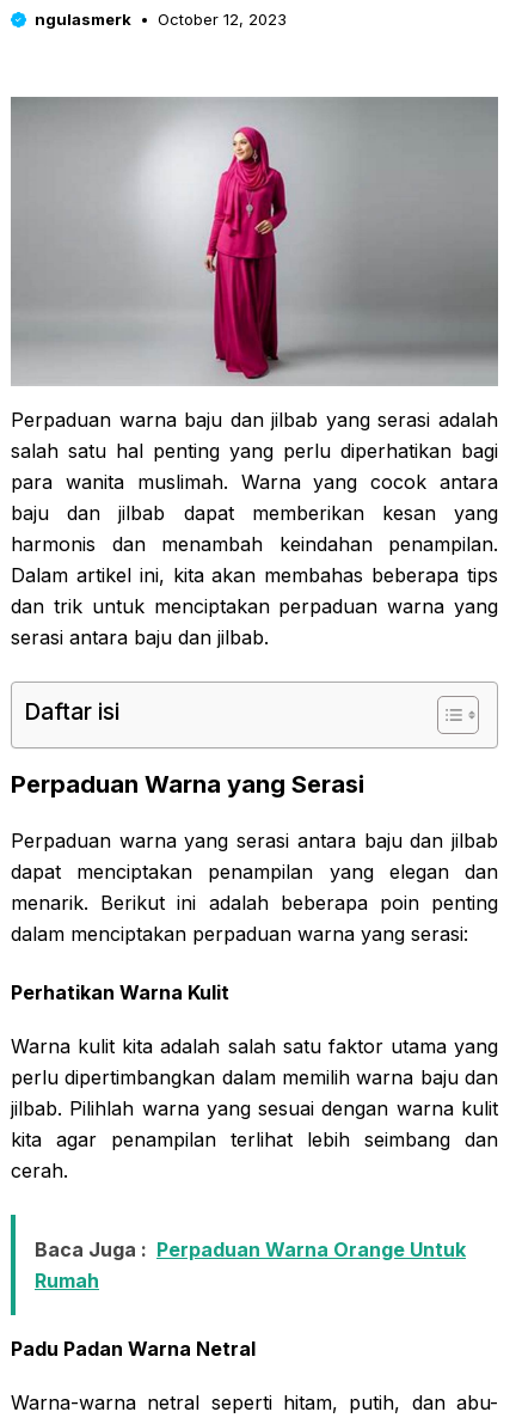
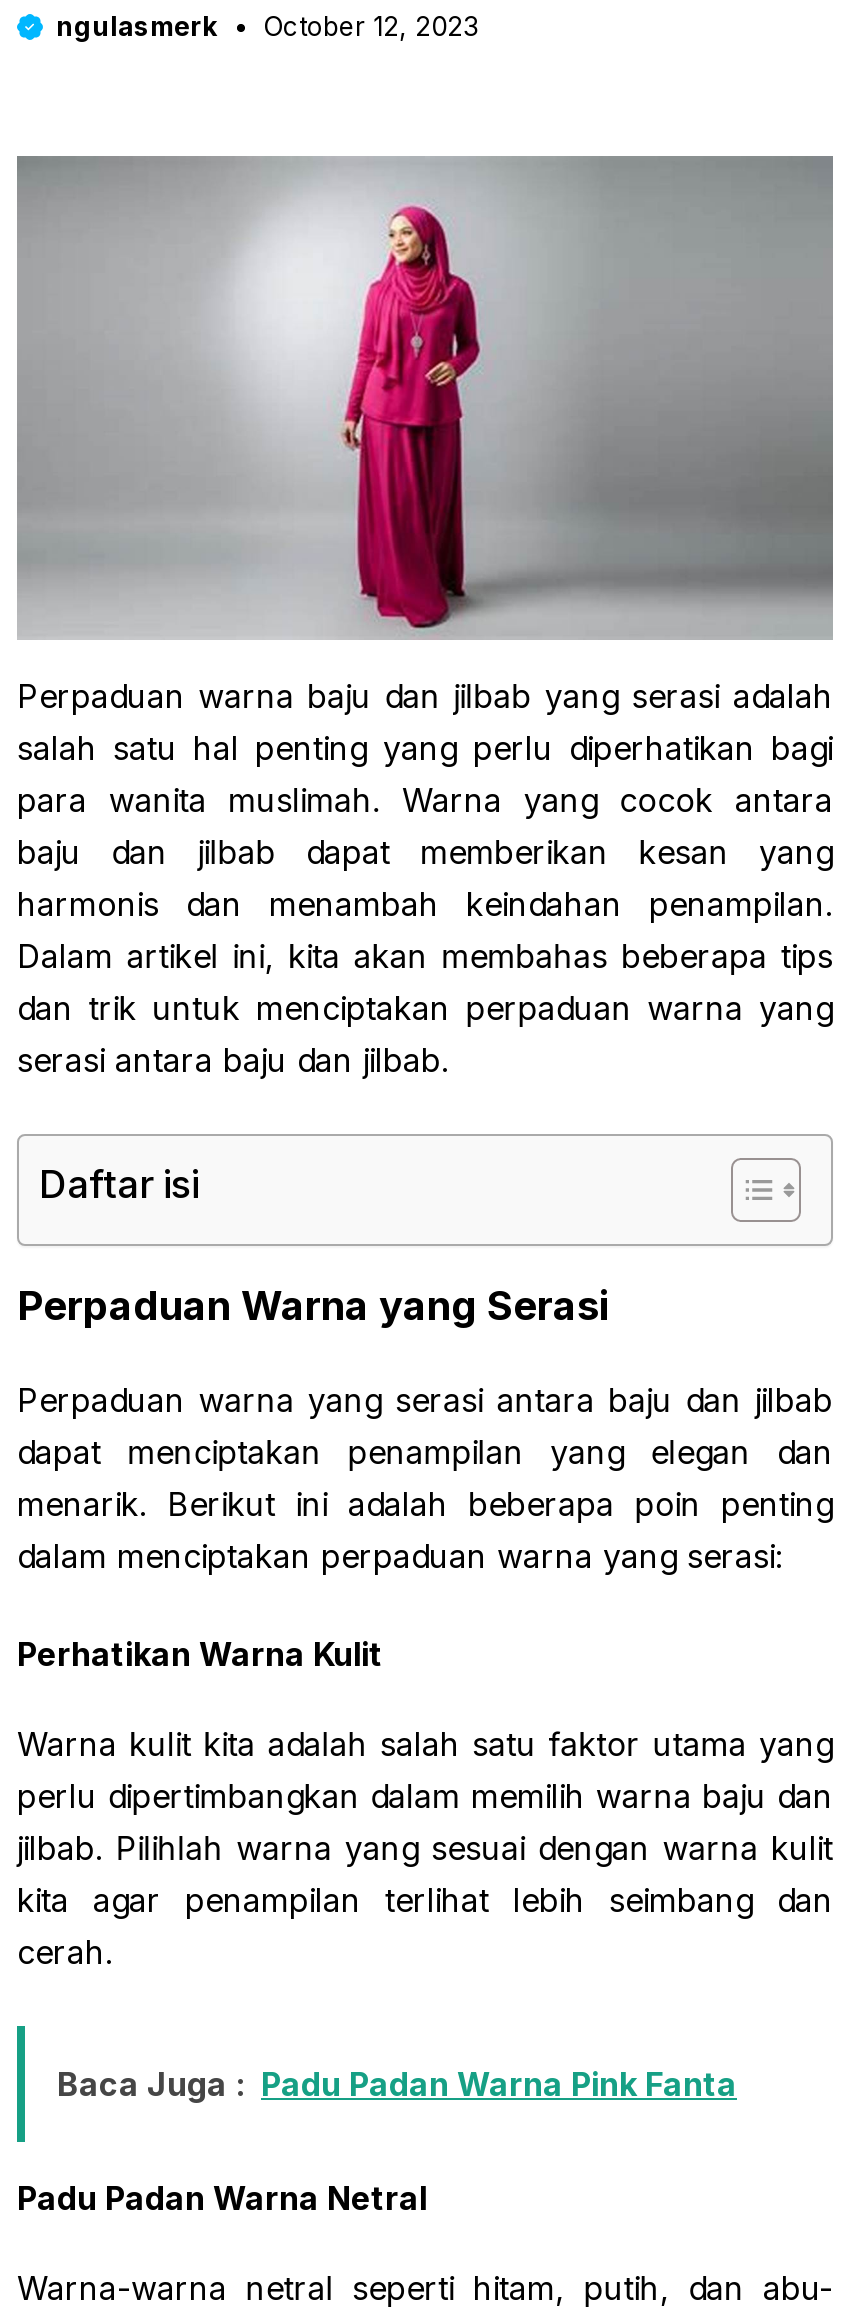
- Baca Juga : Perpaduan Warna Orange Untuk
- Rumah
+ Baca Juga : Padu Padan Warna Pink Fanta
